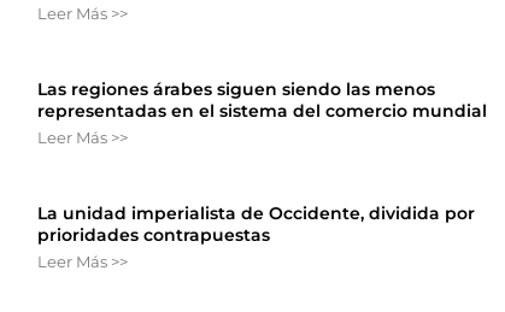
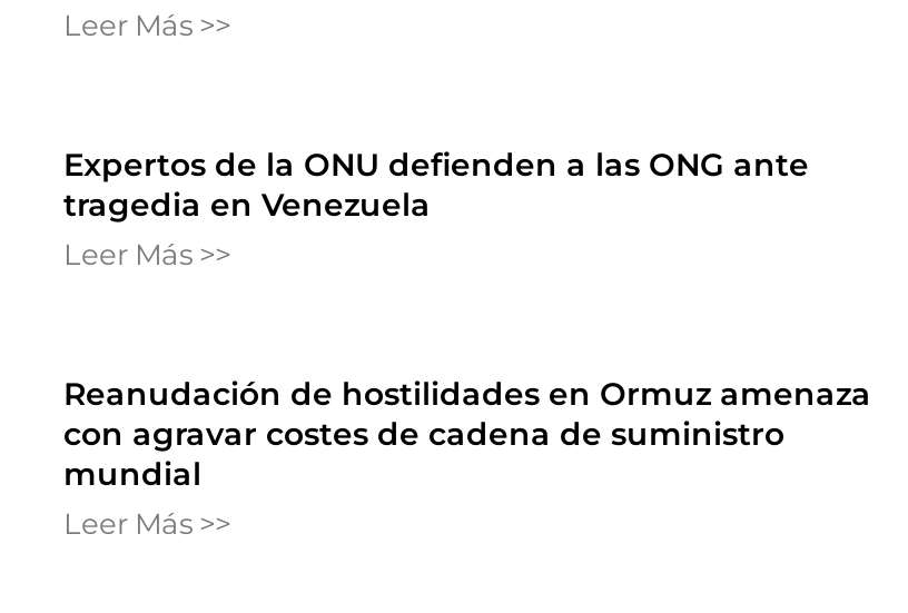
- Las regiones árabes siguen siendo las menos
- representadas en el sistema del comercio mundial
+ Expertos de la ONU defienden a las ONG ante
+ tragedia en Venezuela

- La unidad imperialista de Occidente, dividida por
- prioridades contrapuestas
+ Reanudación de hostilidades en Ormuz amenaza
+ con agravar costes de cadena de suministro
+ mundial
